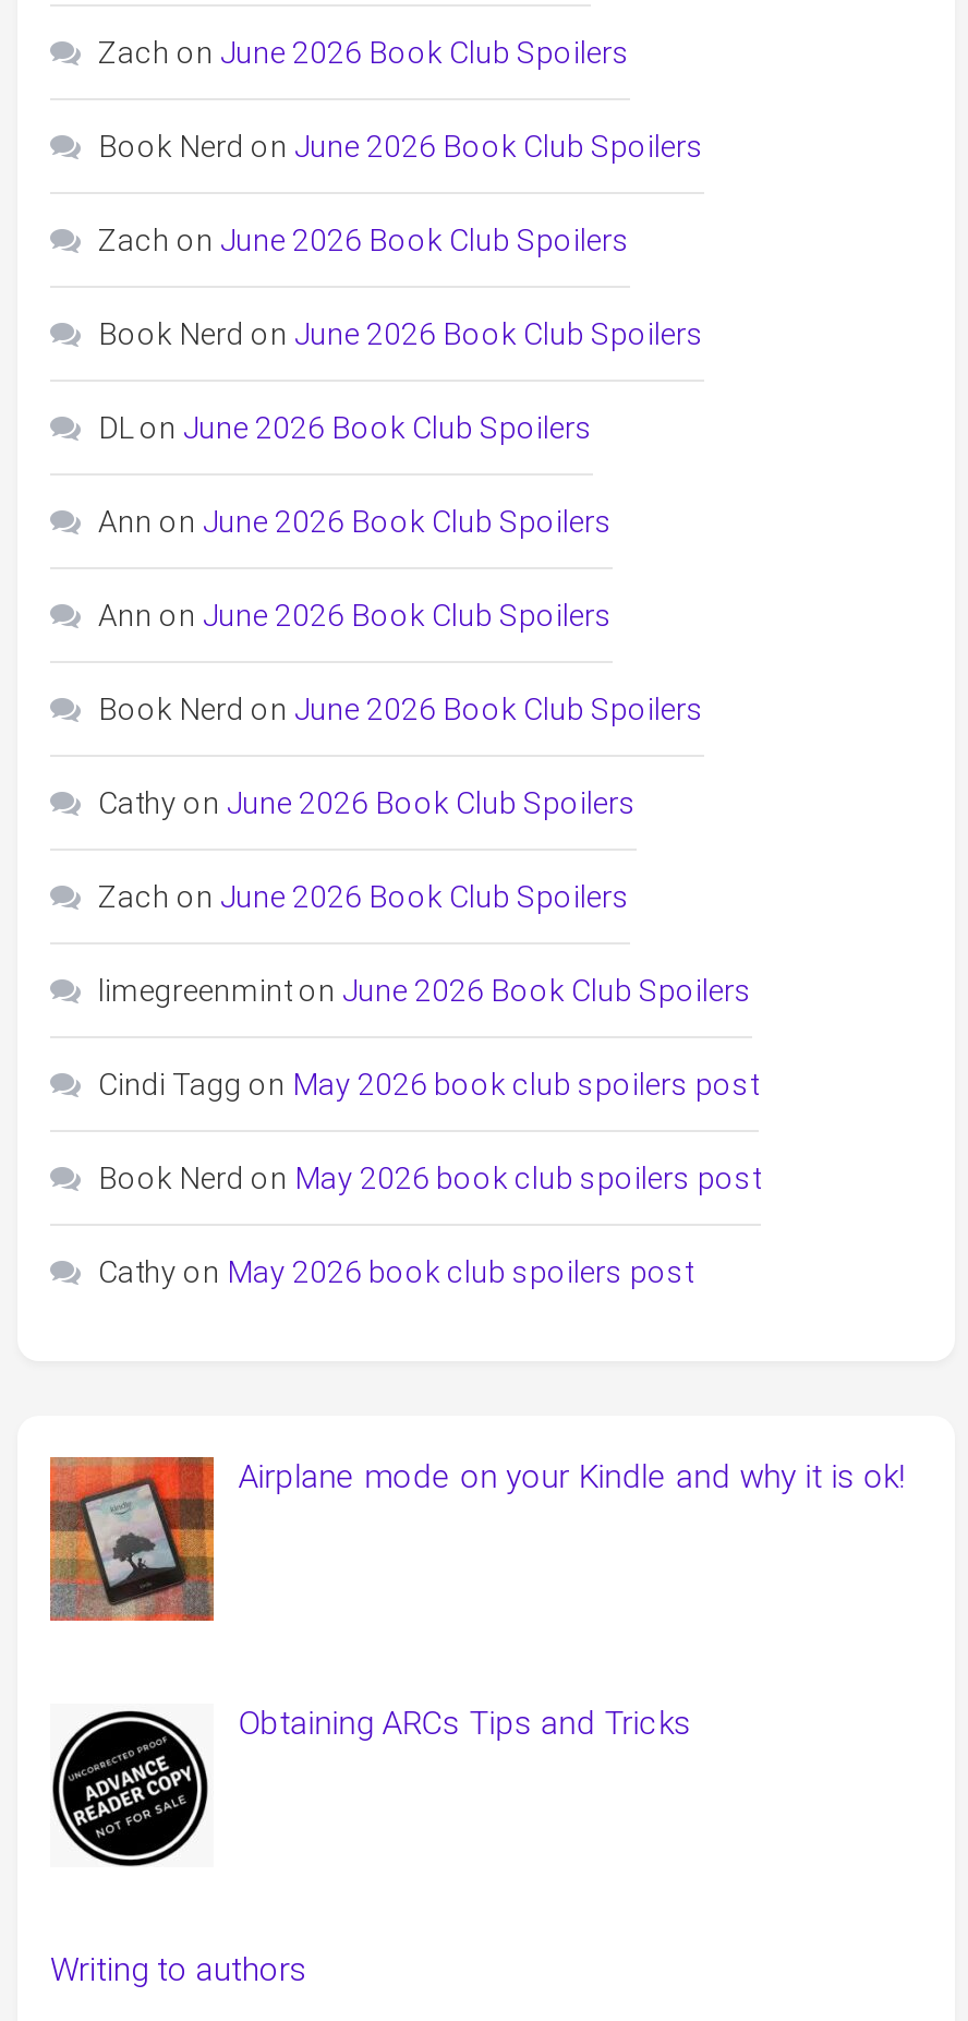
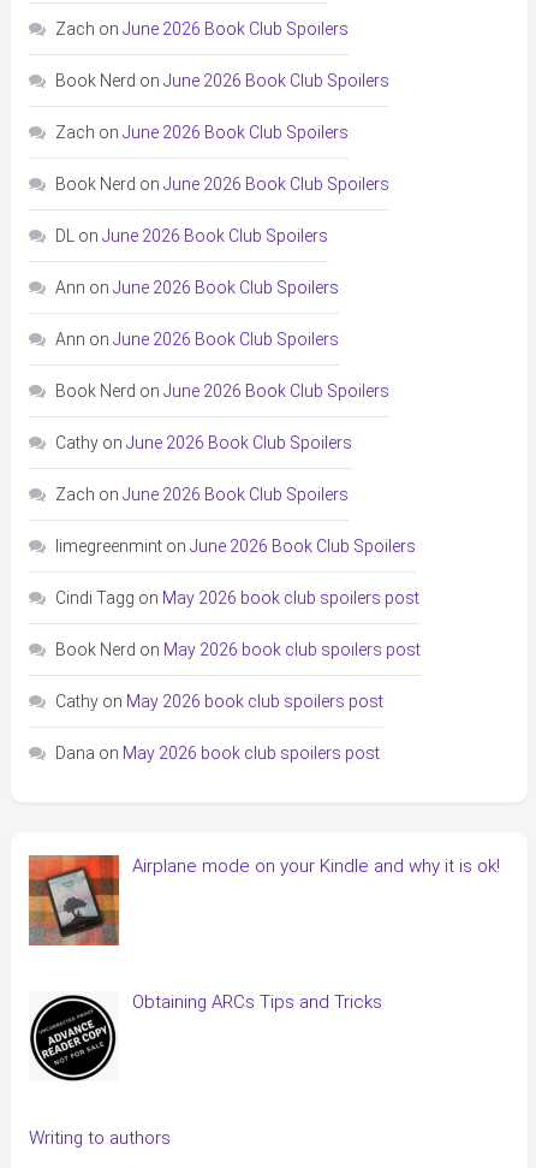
+ Dana on May 2026 book club spoilers post
